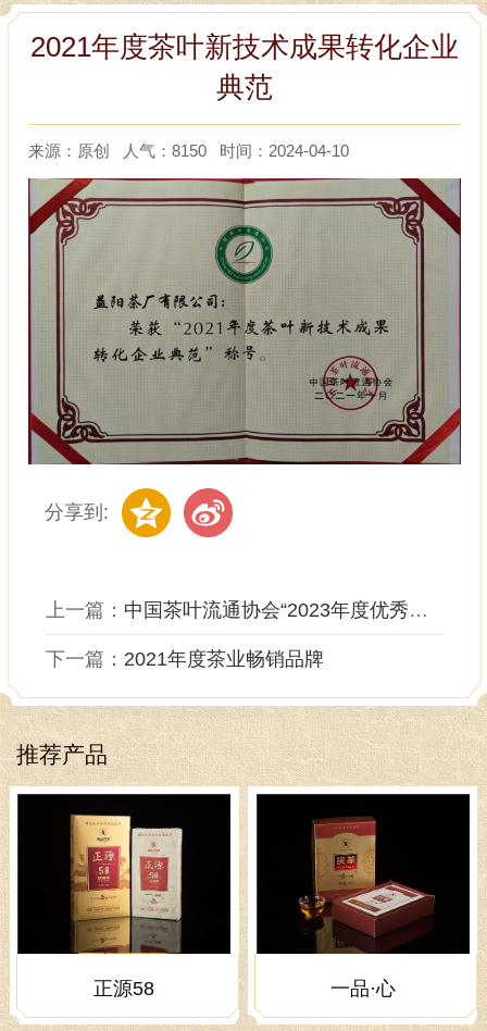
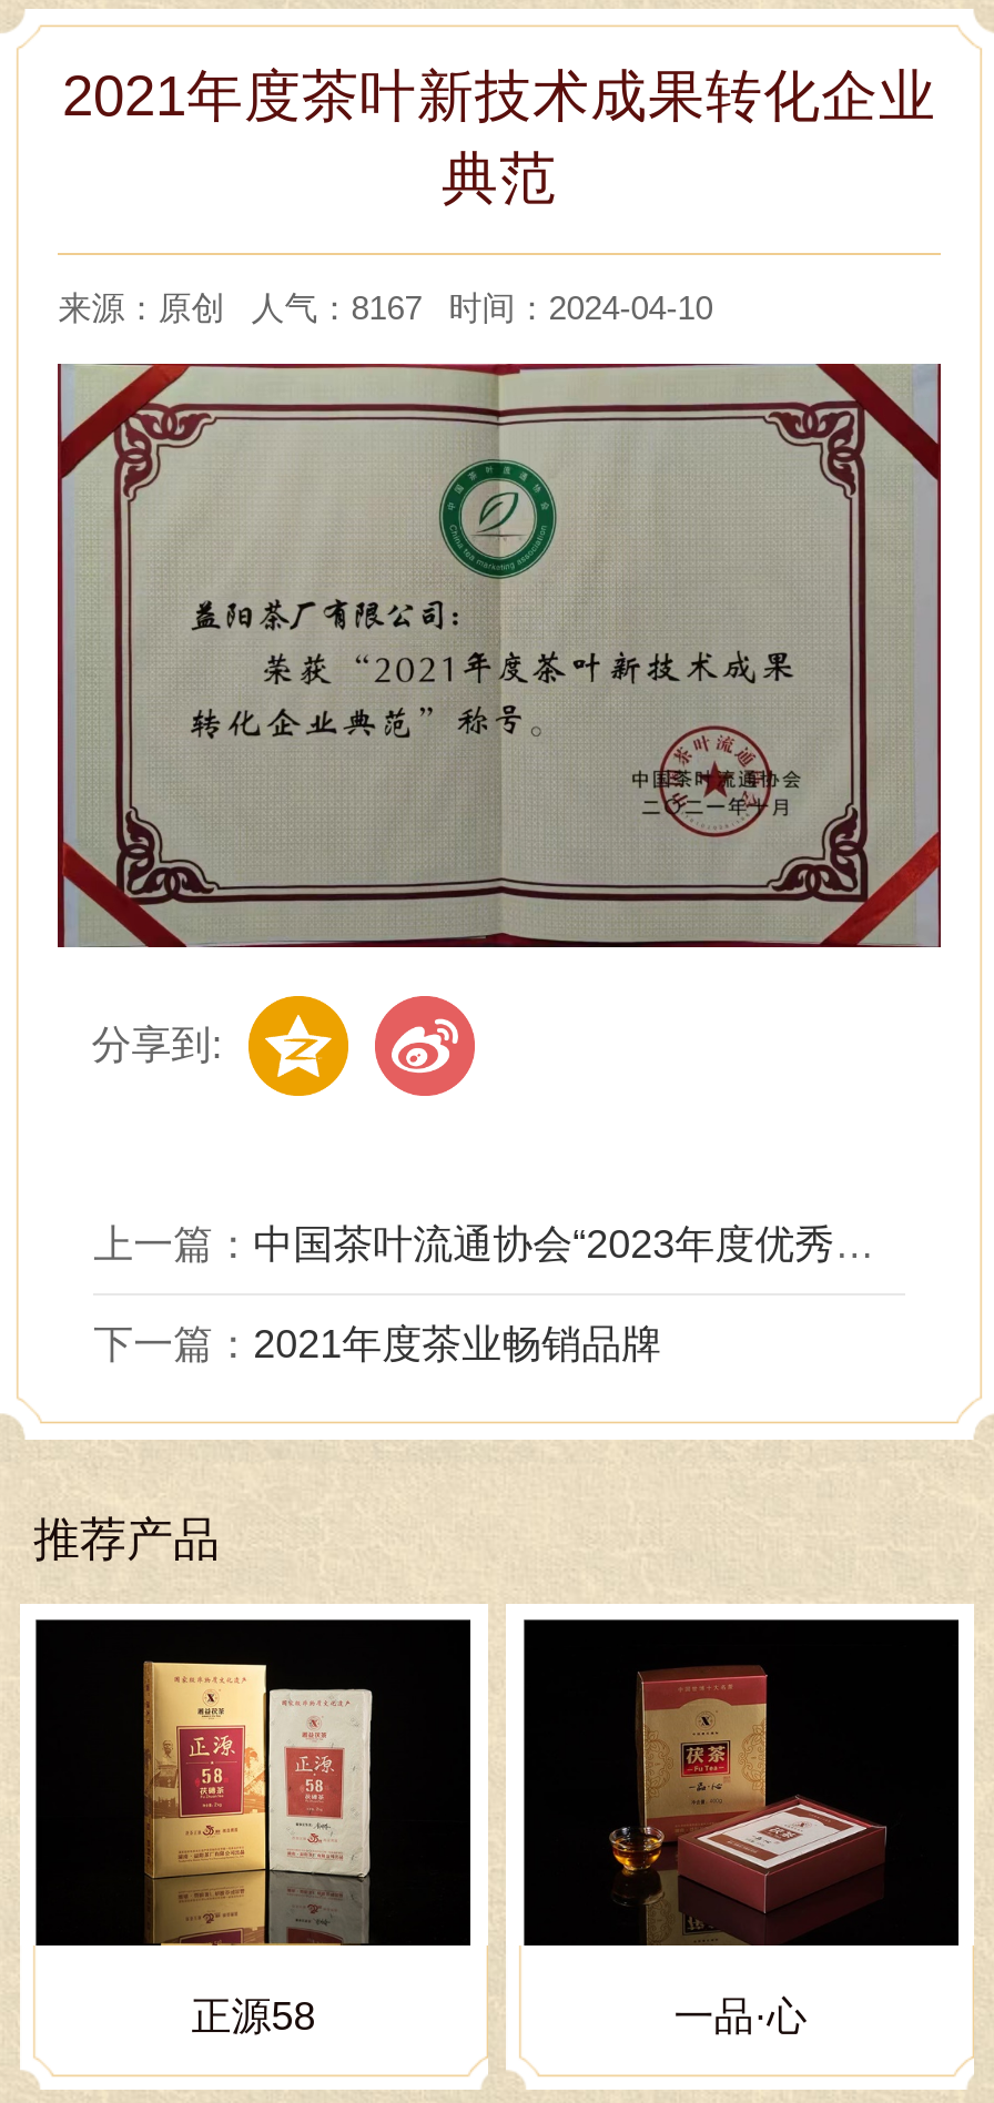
- 来源：原创 人气：8150 时间：2024-04-10
+ 来源：原创 人气：8167 时间：2024-04-10
